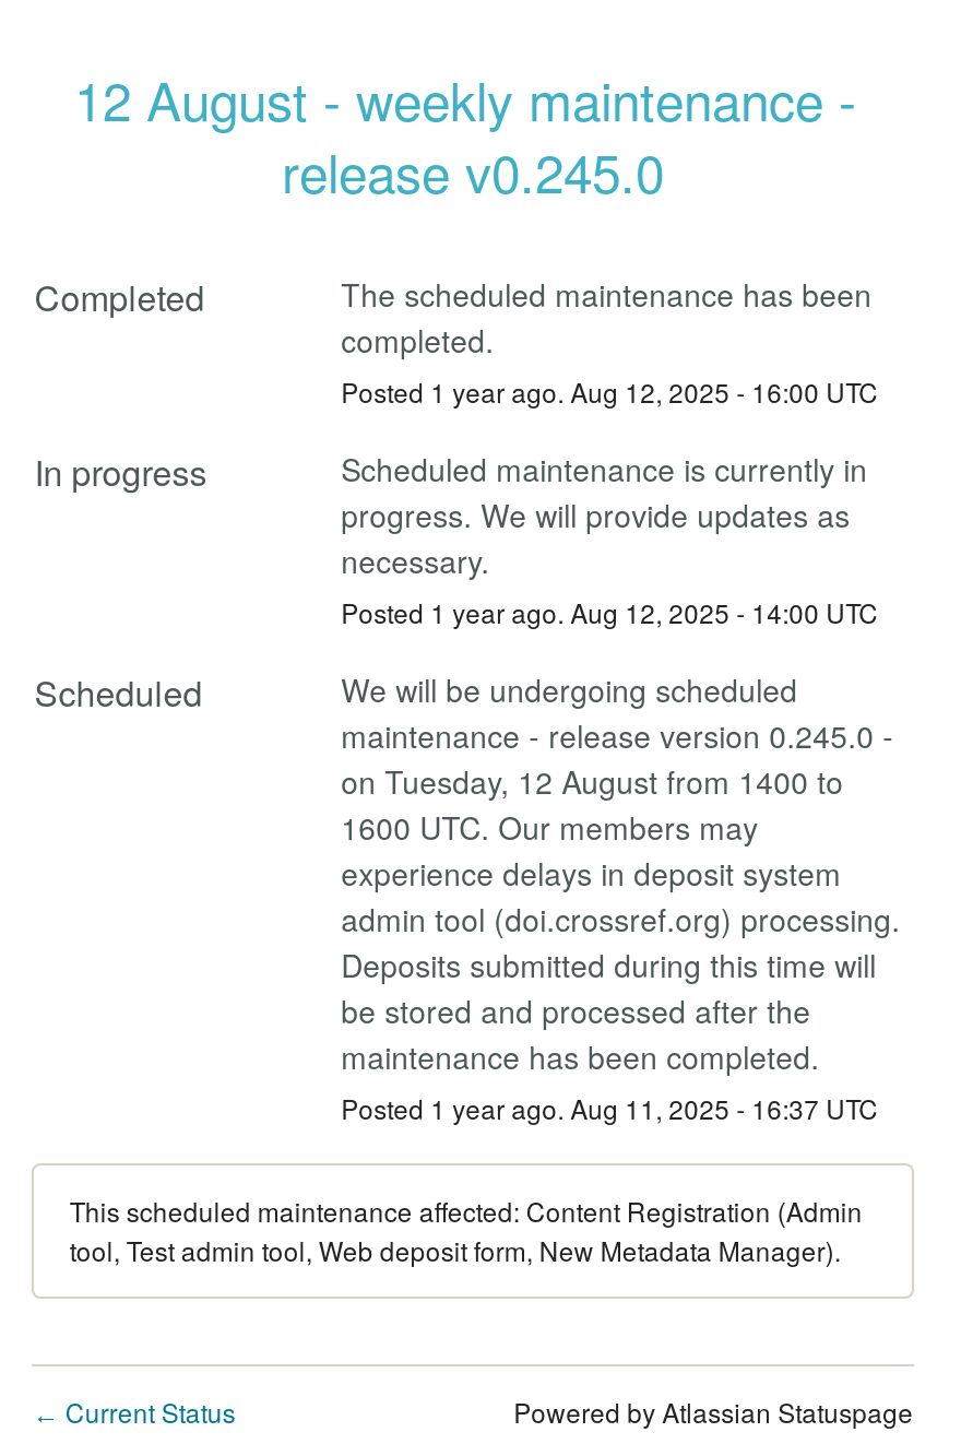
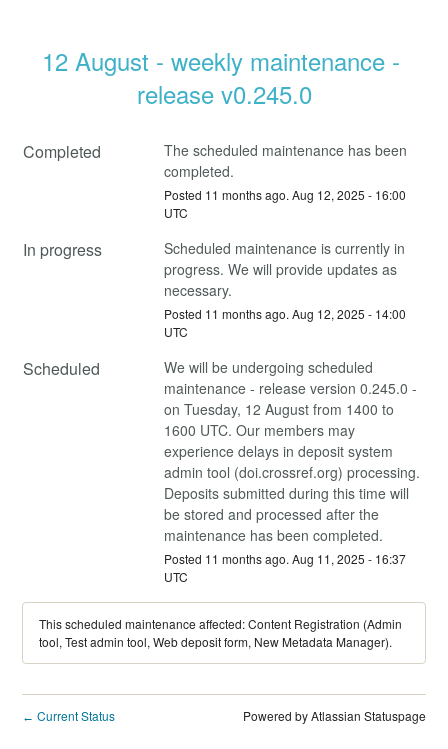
- Posted 1 year ago. Aug 12, 2025 - 16:00 UTC
+ Posted 11 months ago. Aug 12, 2025 - 16:00
+ UTC

- Posted 1 year ago. Aug 12, 2025 - 14:00 UTC
+ Posted 11 months ago. Aug 12, 2025 - 14:00
+ UTC

- Posted 1 year ago. Aug 11, 2025 - 16:37 UTC
+ Posted 11 months ago. Aug 11, 2025 - 16:37
+ UTC
